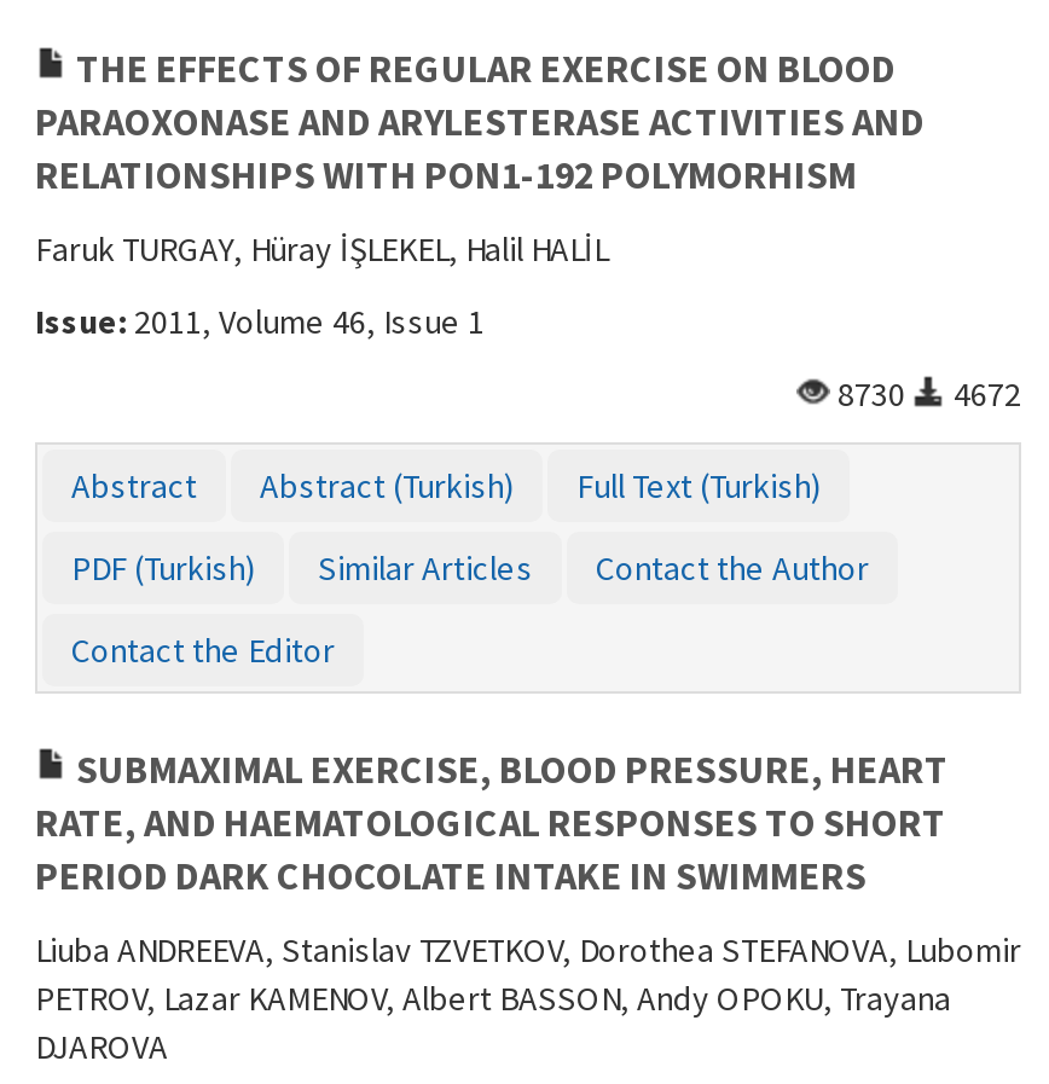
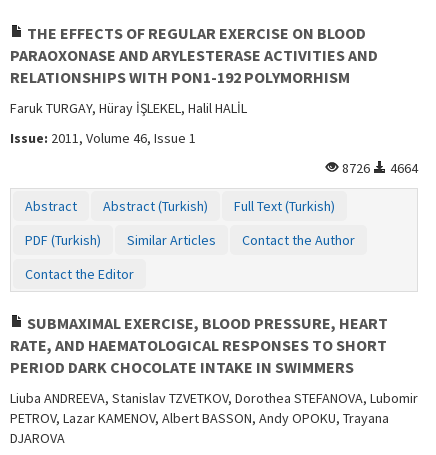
- 8730
+ 8726

- 4672
+ 4664
